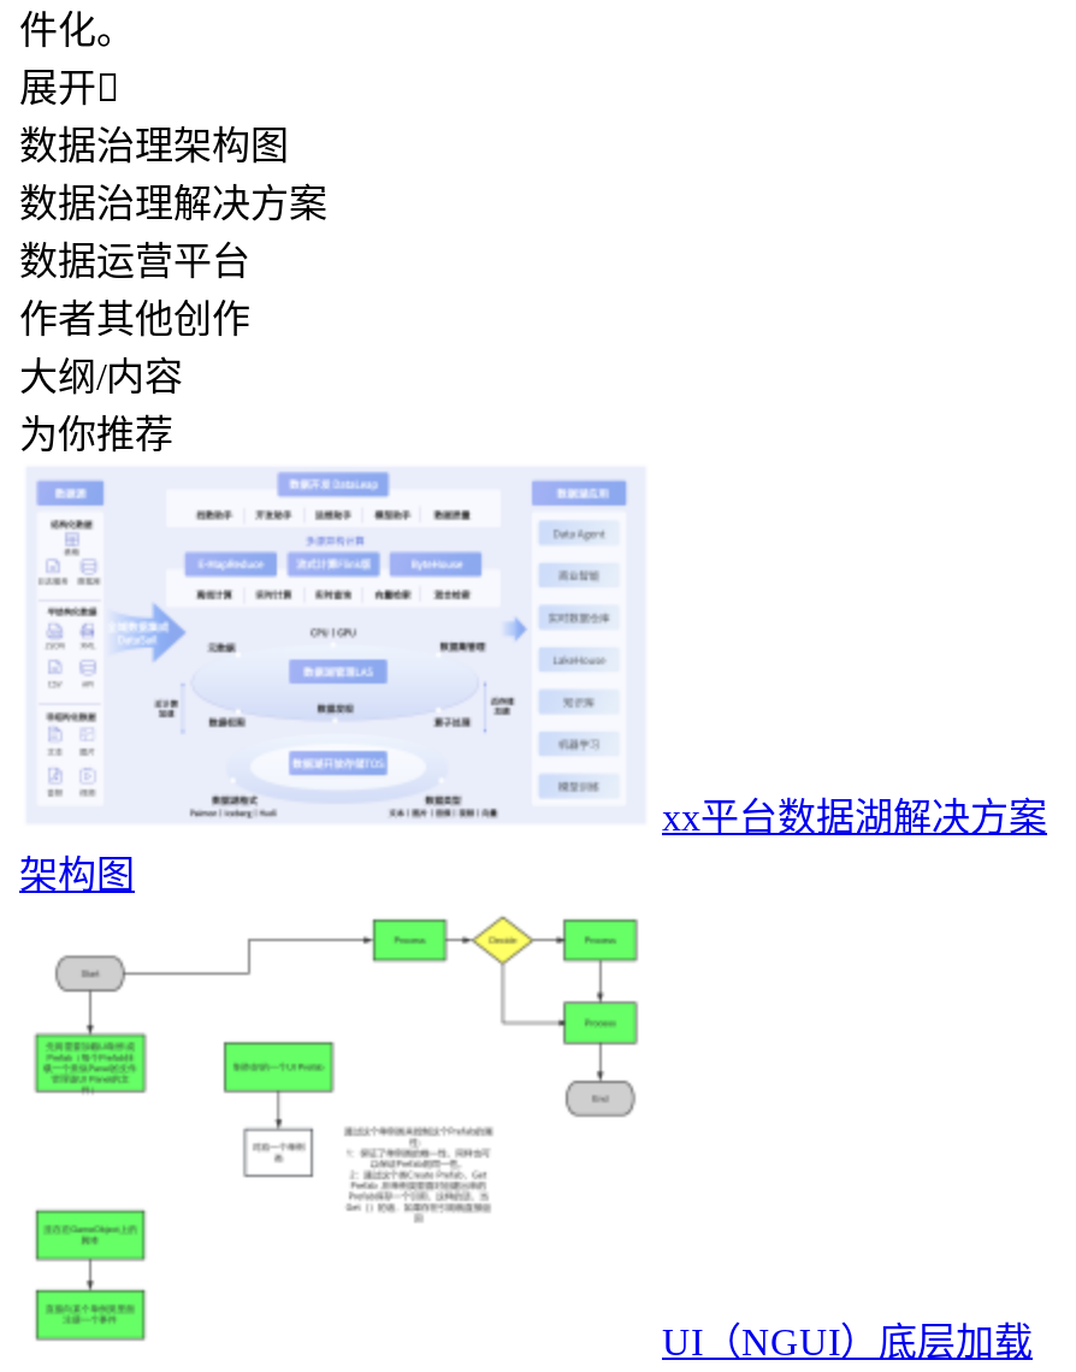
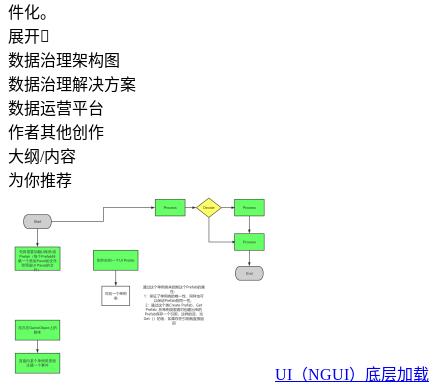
- [image]
- xx平台数据湖解决方案
- 架构图
